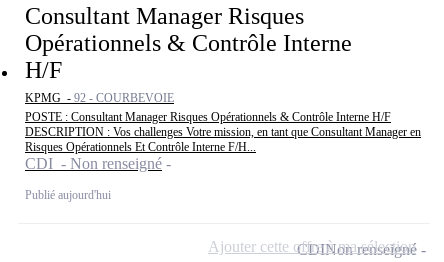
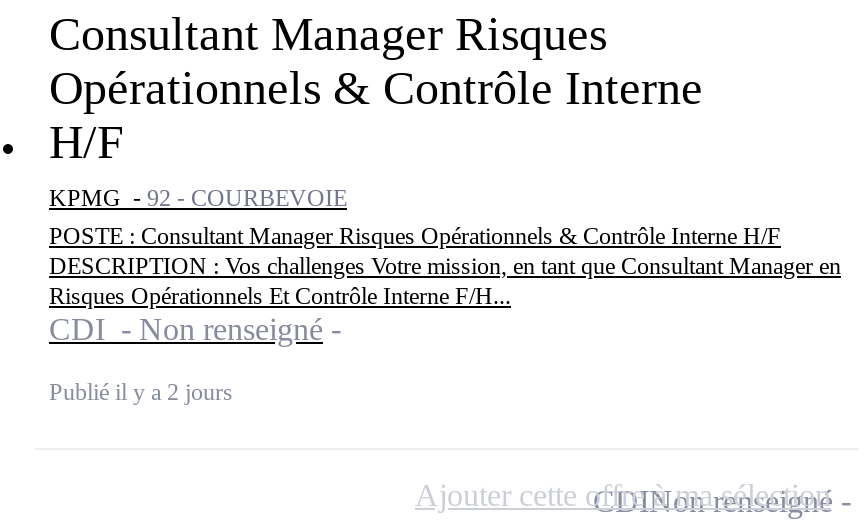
- Publié aujourd'hui
+ Publié il y a 2 jours
